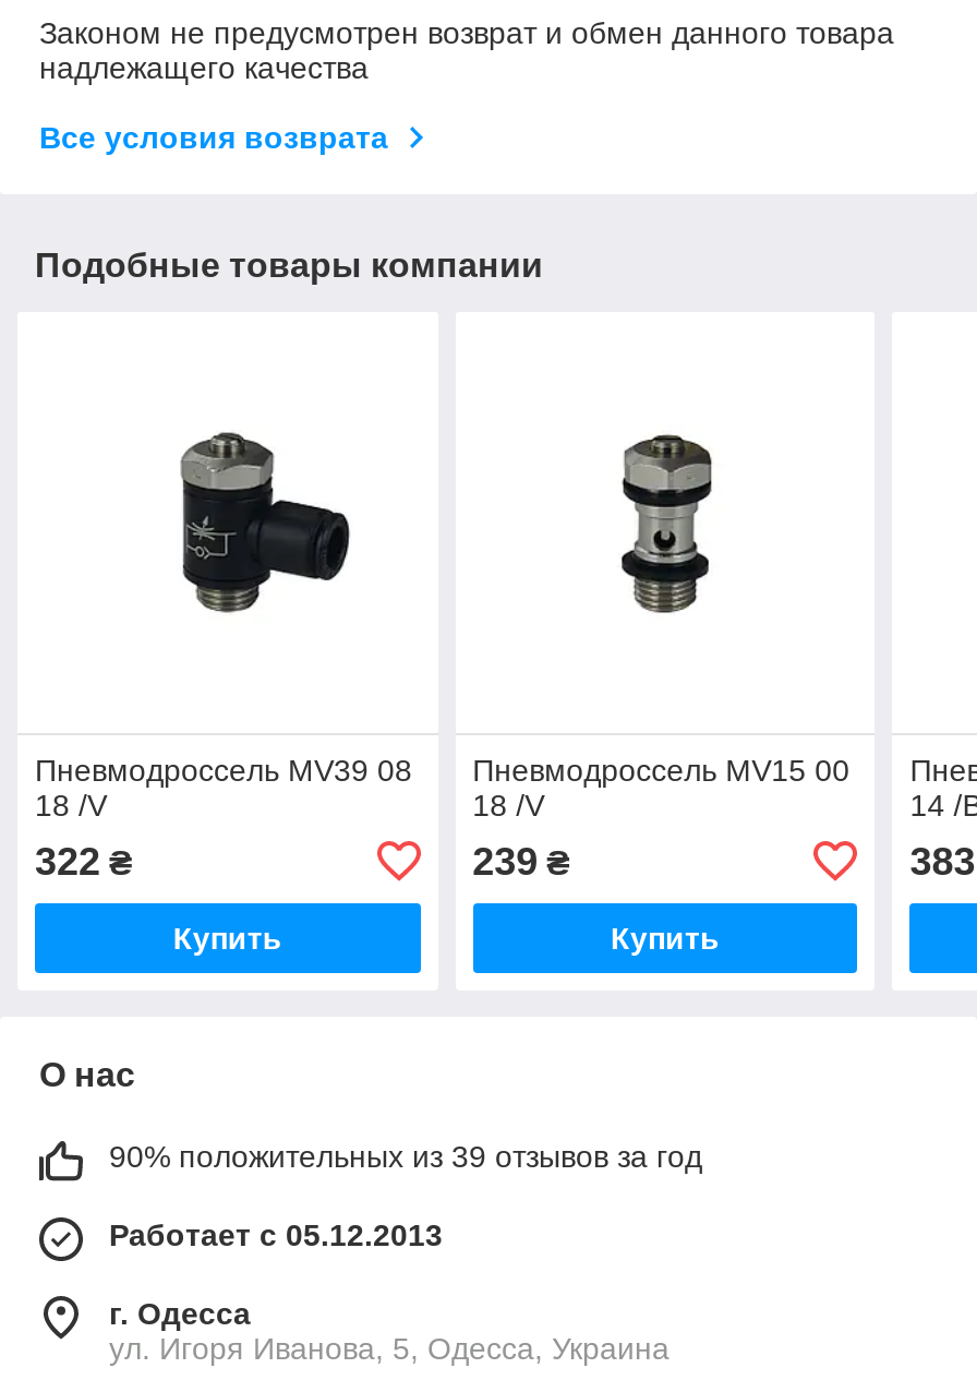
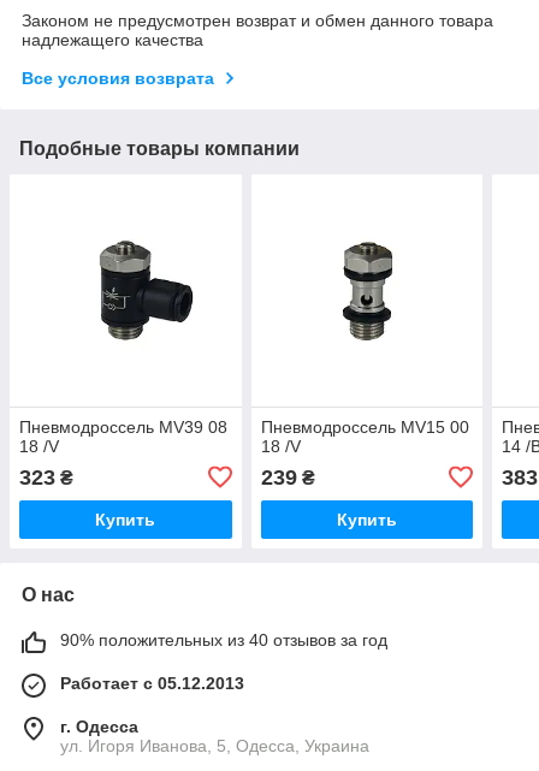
- 322 ₴
+ 323 ₴

- 90% положительных из 39 отзывов за год
+ 90% положительных из 40 отзывов за год
